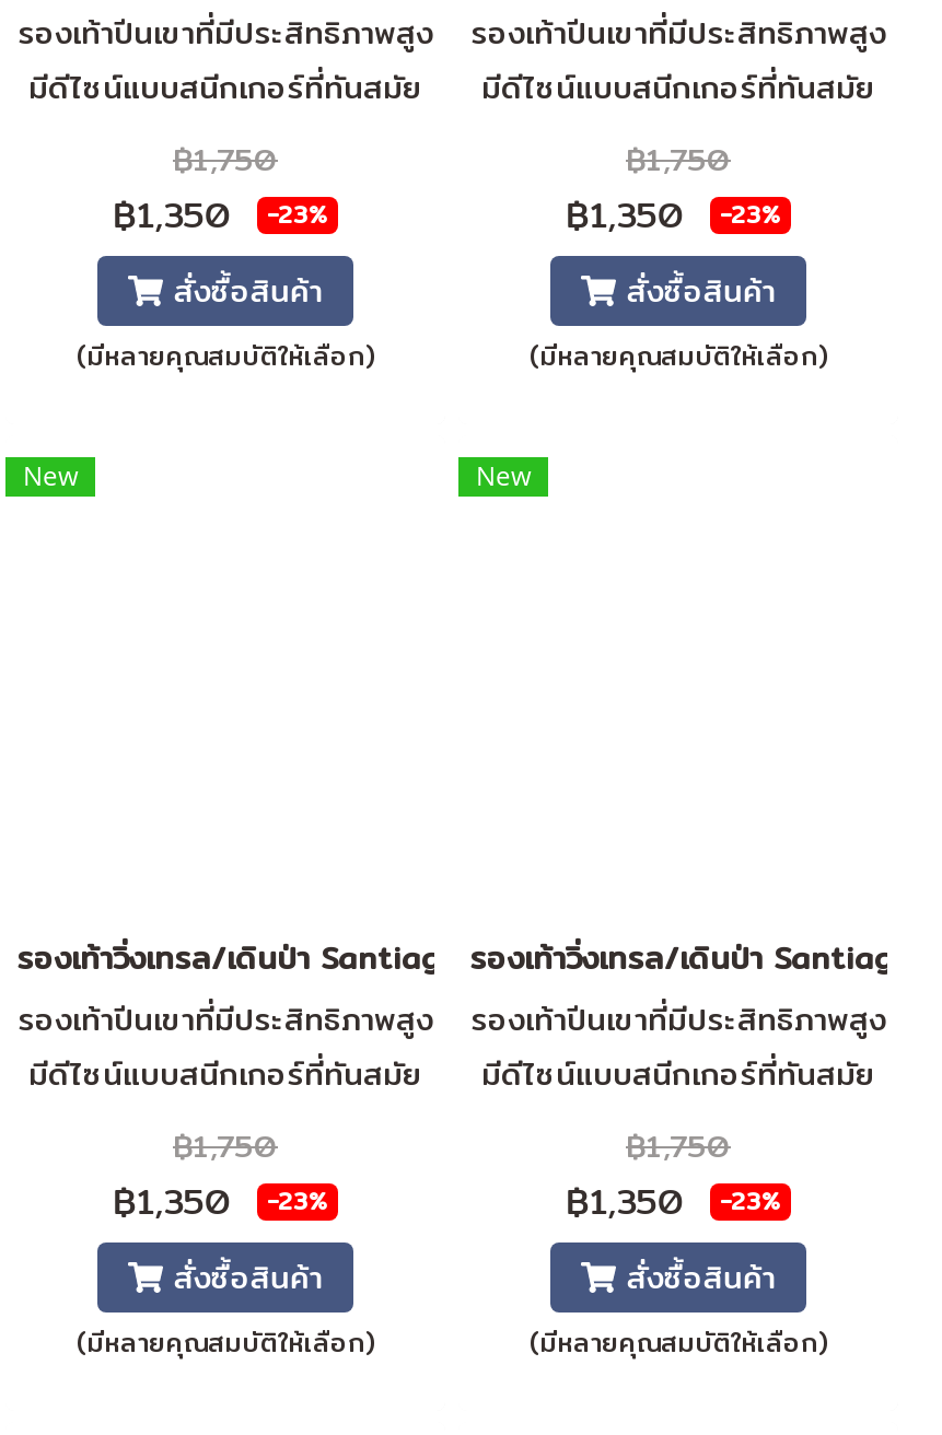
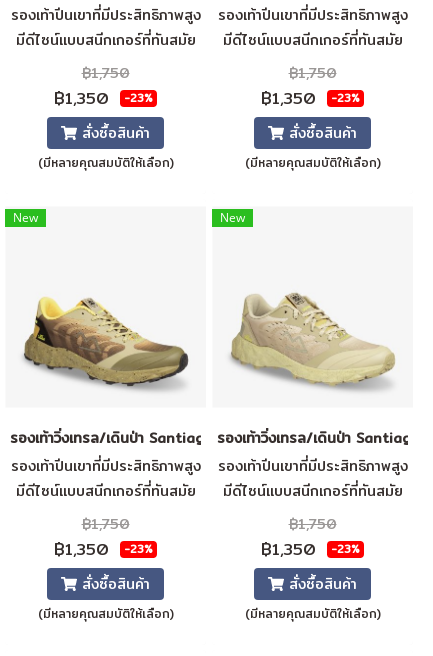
+ [image]

+ [image]
